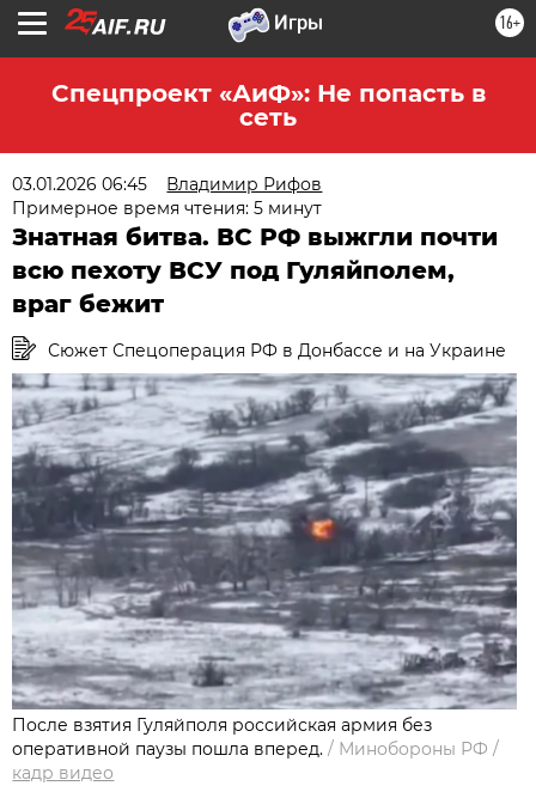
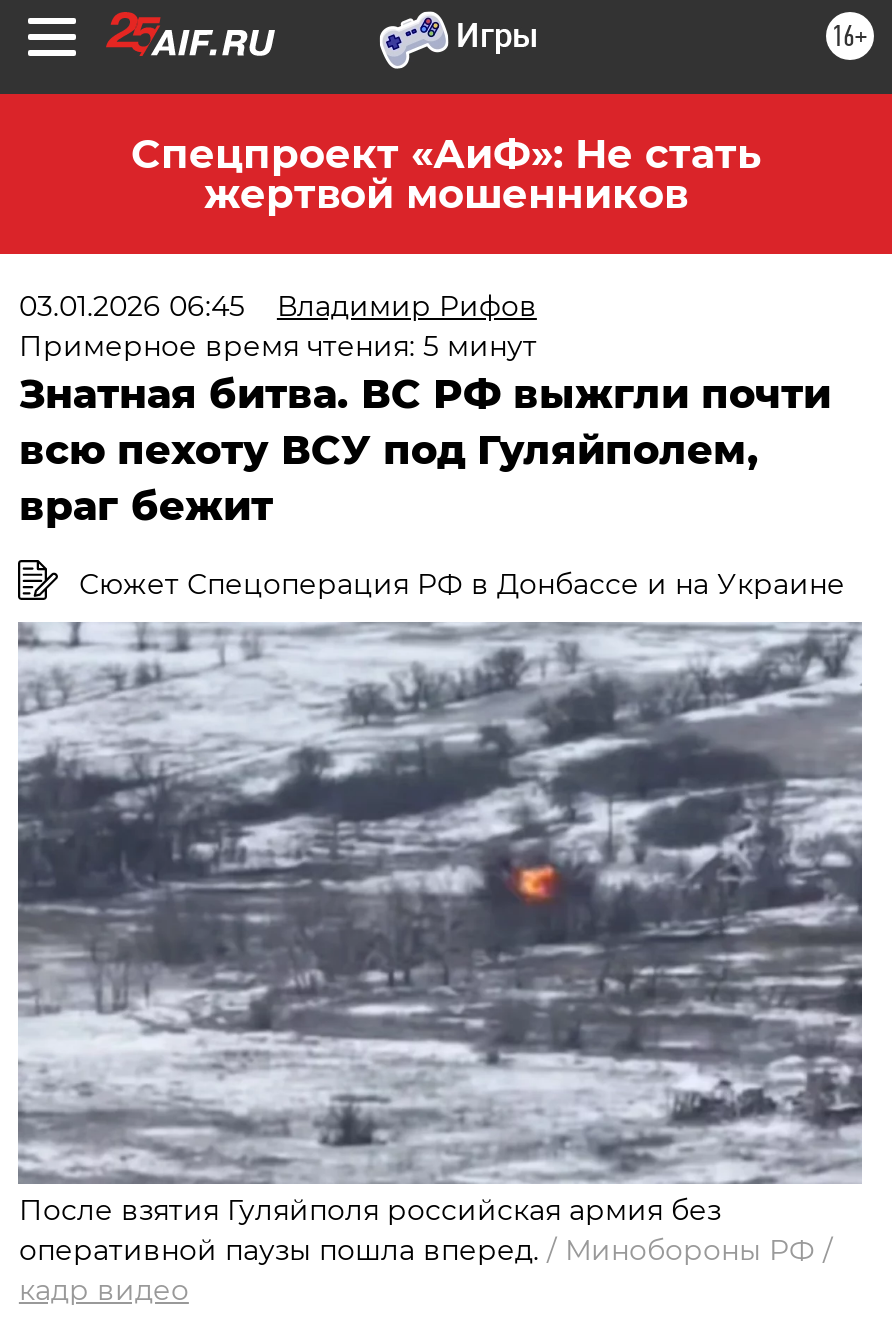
- Спецпроект «АиФ»: Не попасть в
- сеть
+ Спецпроект «АиФ»: Не стать
+ жертвой мошенников
